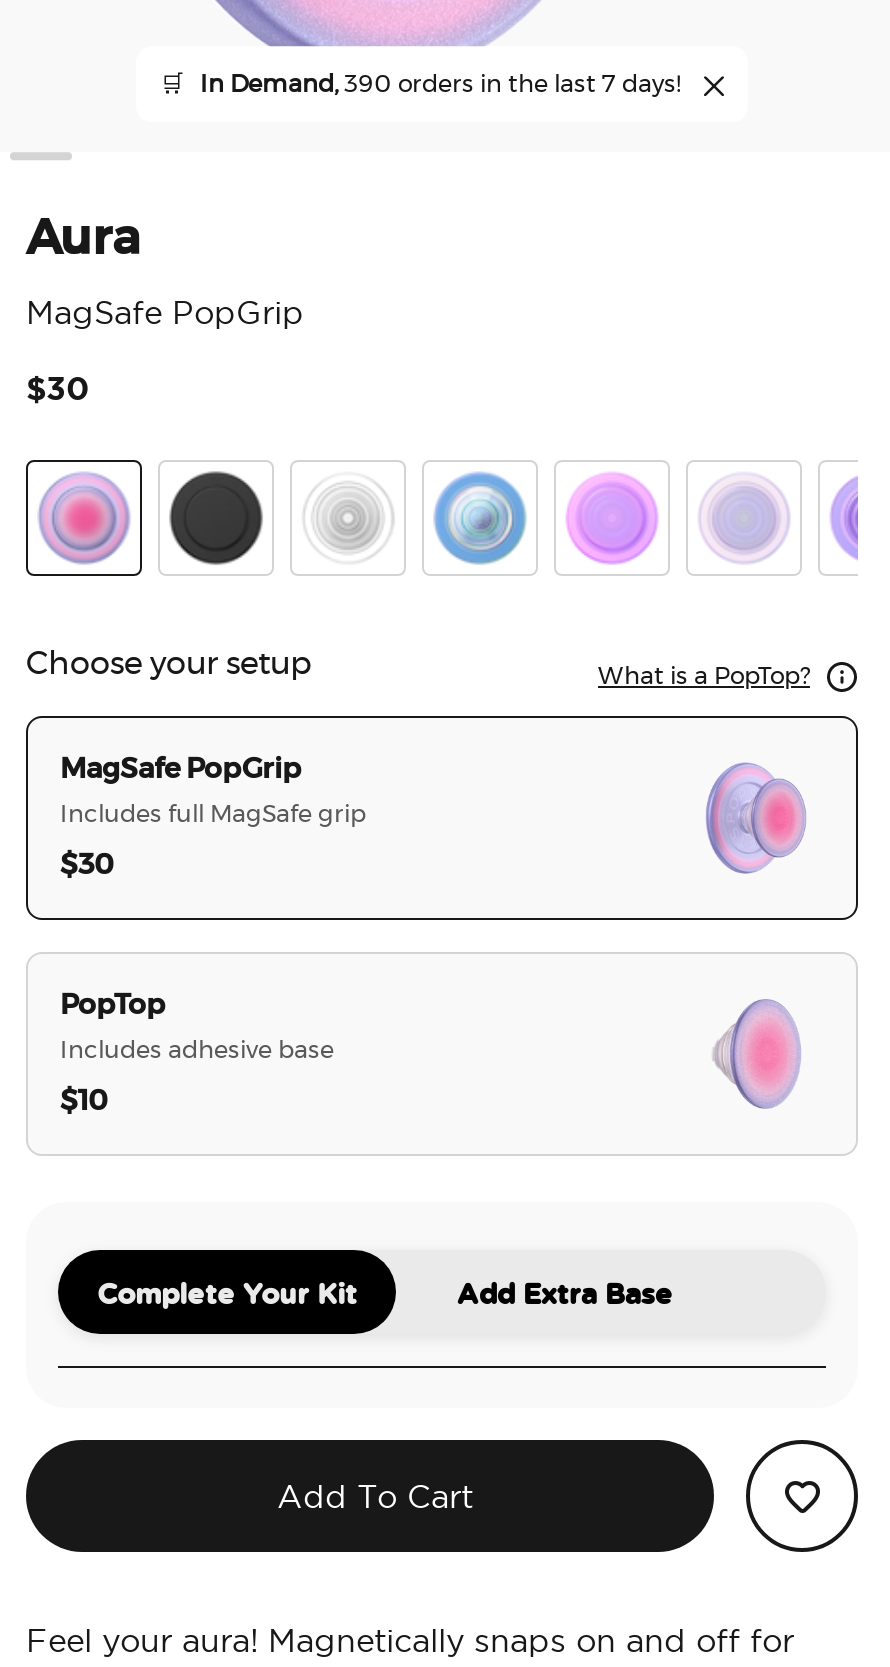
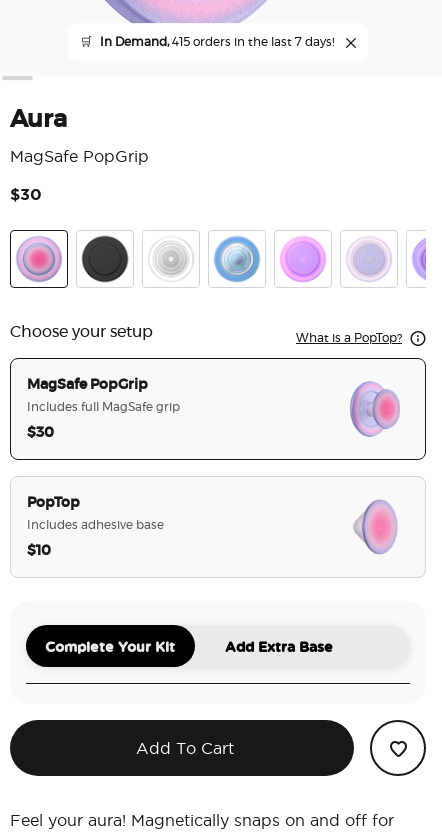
- In Demand, 390 orders in the last 7 days!
+ In Demand, 415 orders in the last 7 days!
